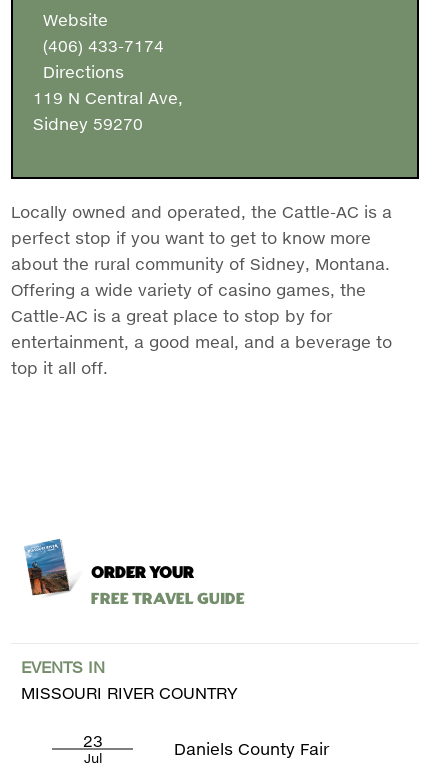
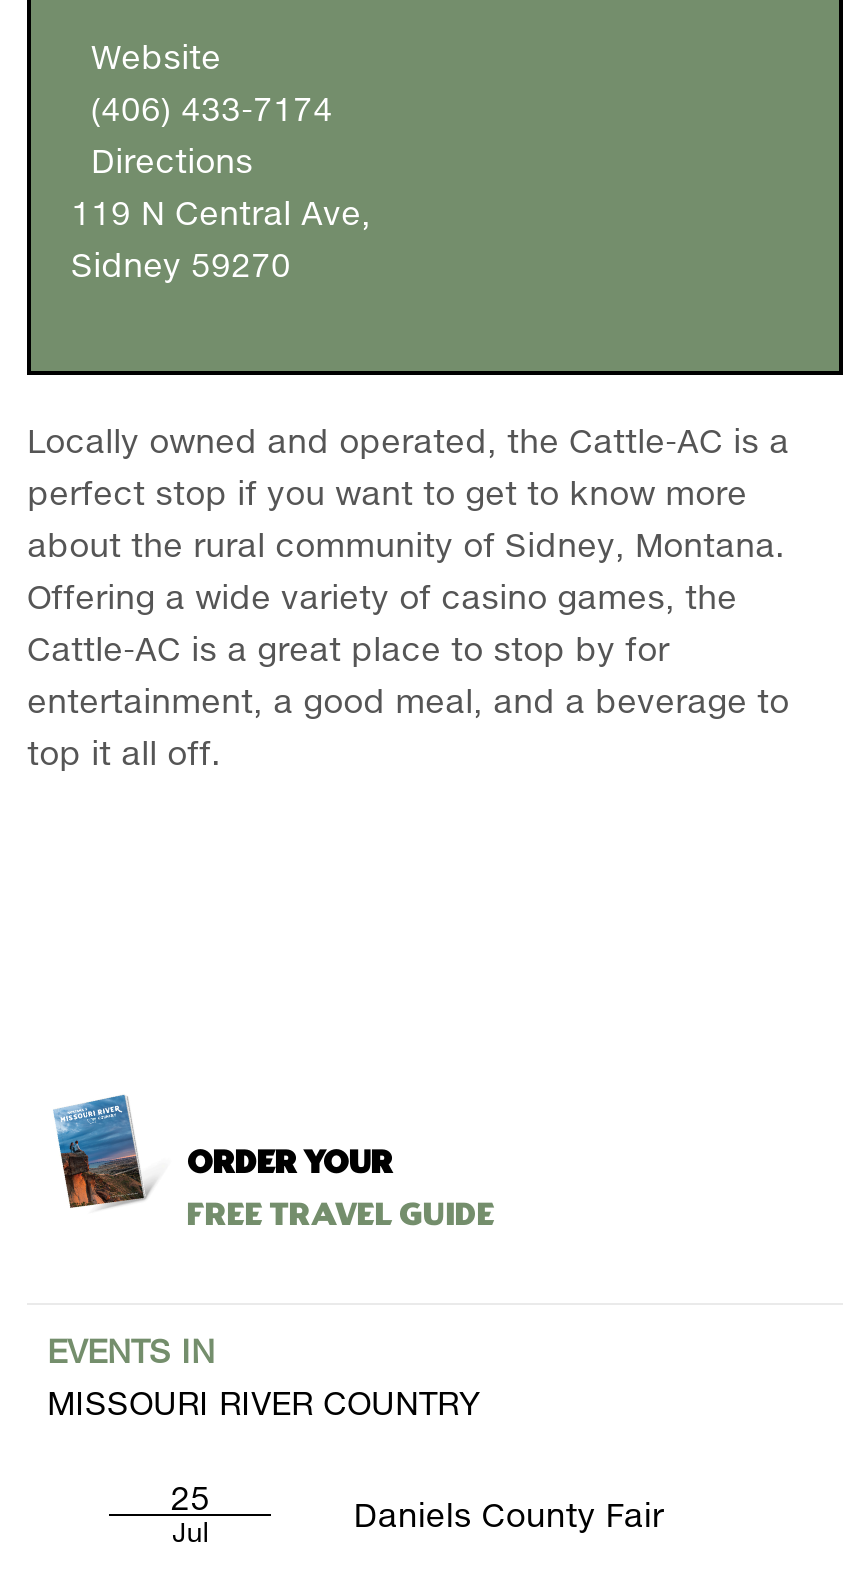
- 23
+ 25
